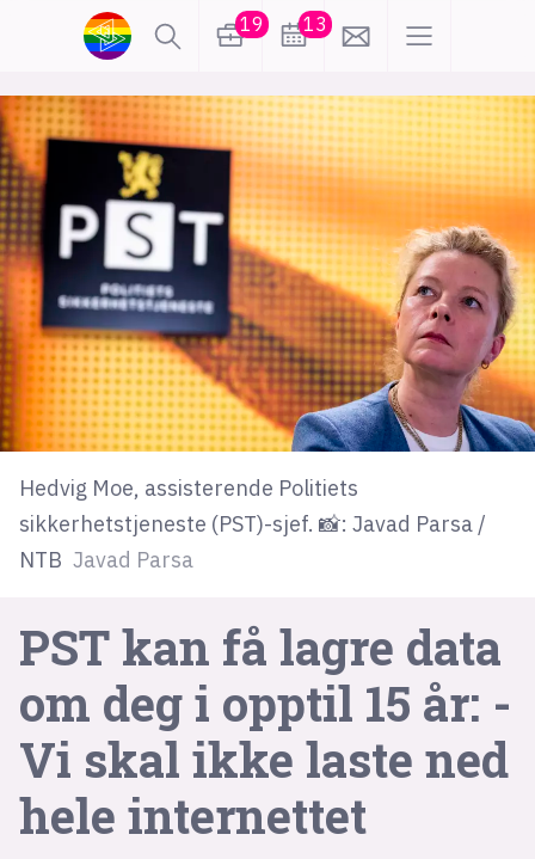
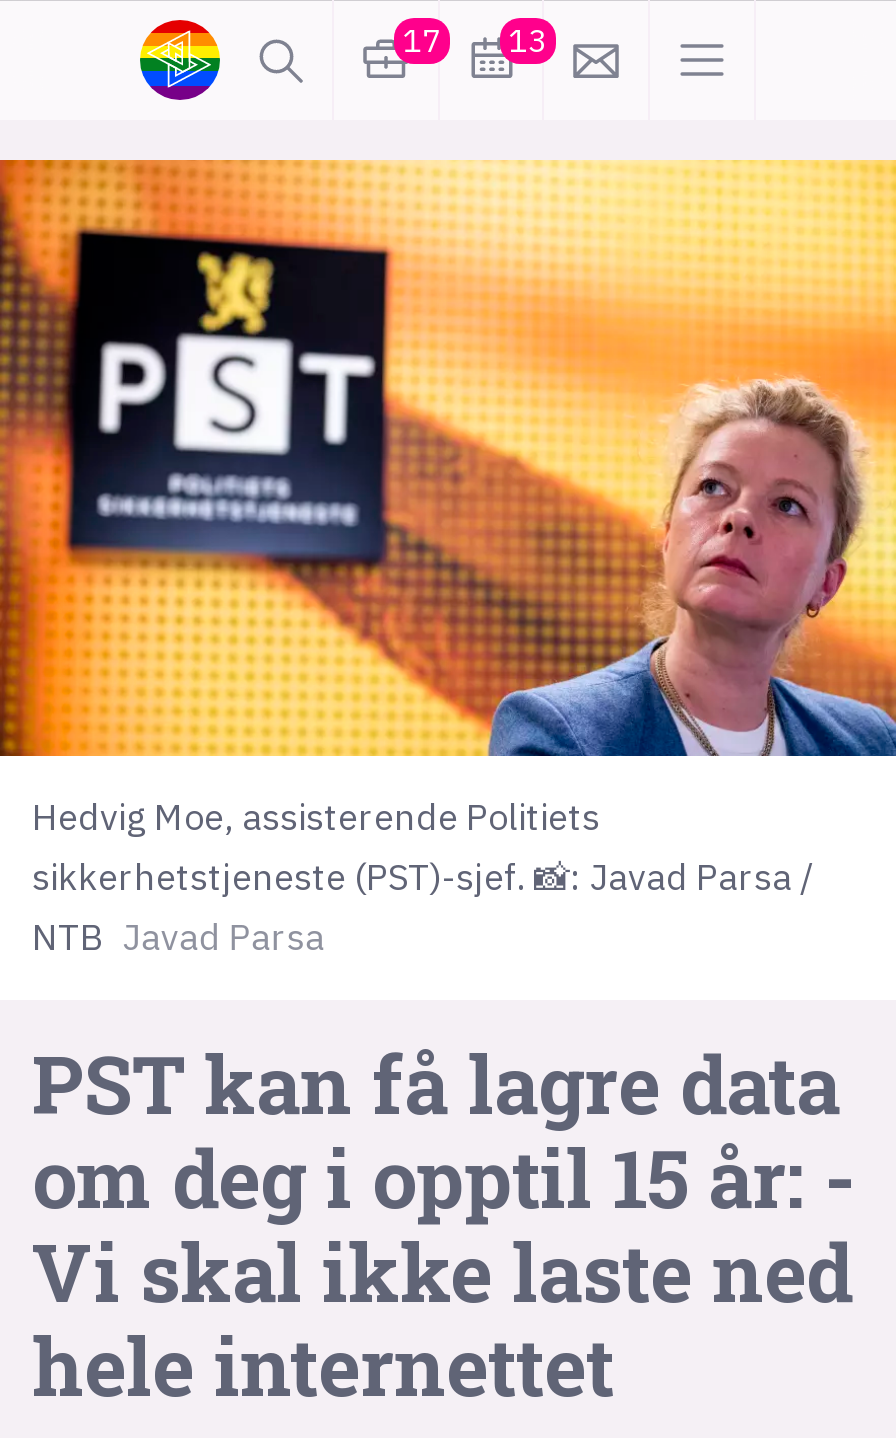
- 19 13
+ 17 13
